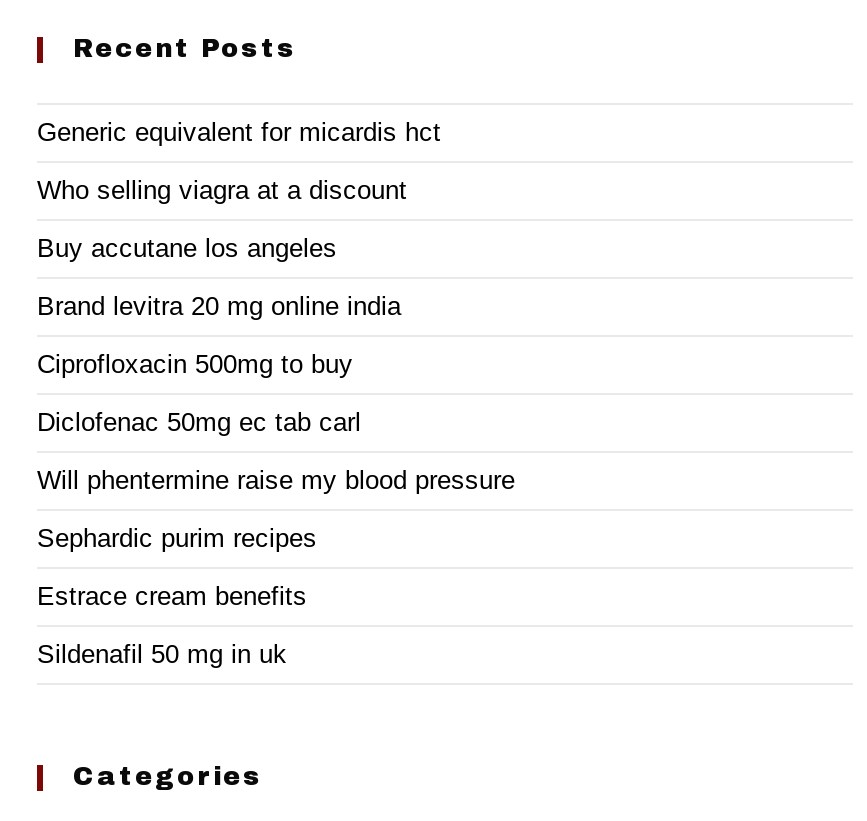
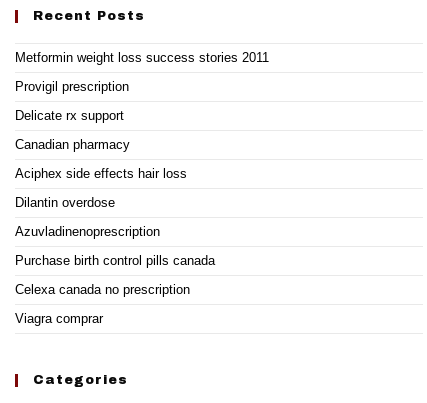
- Generic equivalent for micardis hct
+ Metformin weight loss success stories 2011

- Who selling viagra at a discount
+ Provigil prescription

- Buy accutane los angeles
+ Delicate rx support

- Brand levitra 20 mg online india
+ Canadian pharmacy

- Ciprofloxacin 500mg to buy
+ Aciphex side effects hair loss

- Diclofenac 50mg ec tab carl
+ Dilantin overdose

- Will phentermine raise my blood pressure
+ Azuvladinenoprescription

- Sephardic purim recipes
+ Purchase birth control pills canada

- Estrace cream benefits
+ Celexa canada no prescription

- Sildenafil 50 mg in uk
+ Viagra comprar
